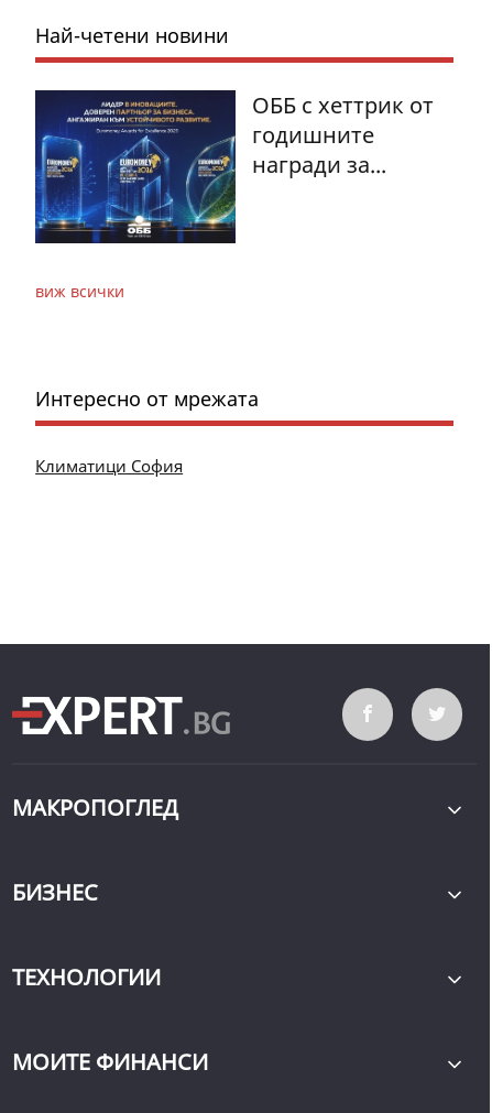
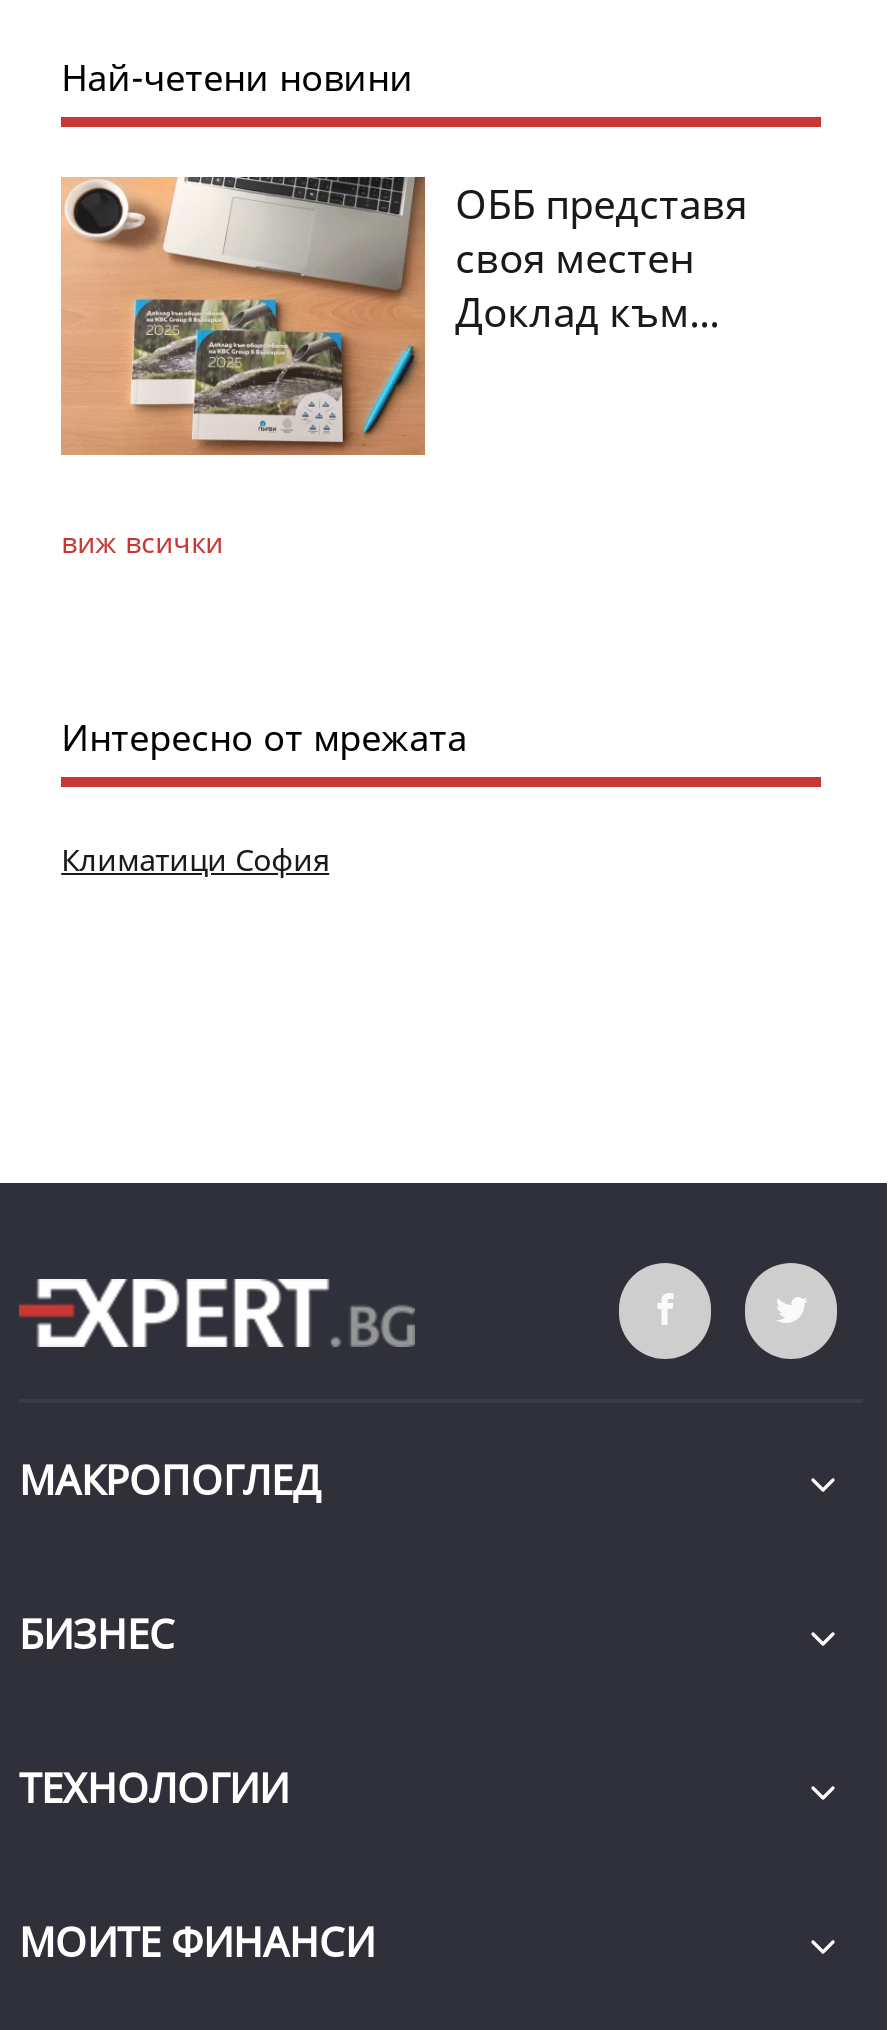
- [image]
- ОББ с хеттрик от
- годишните
- награди за...
+ [image]
+ ОББ представя
+ своя местен
+ Доклад към...
